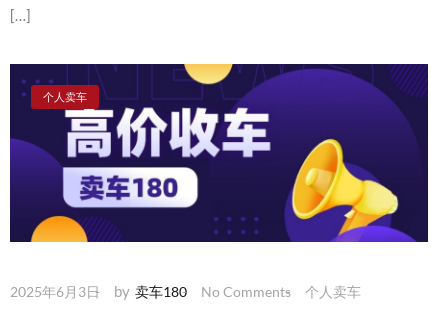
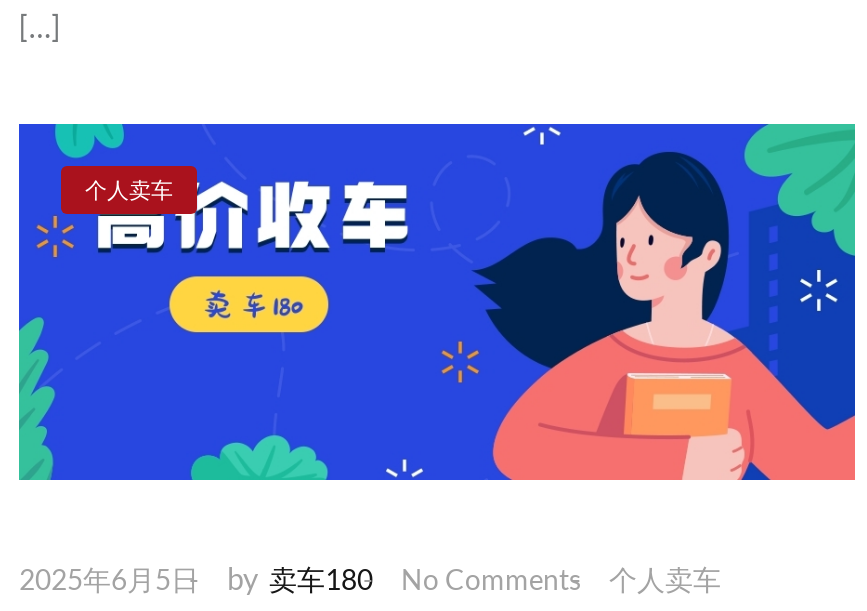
- [image]
- 2025年6月3日 by 卖车180 No Comments 个人卖车
+ [image]
+ 2025年6月5日 by 卖车180 No Comments 个人卖车
